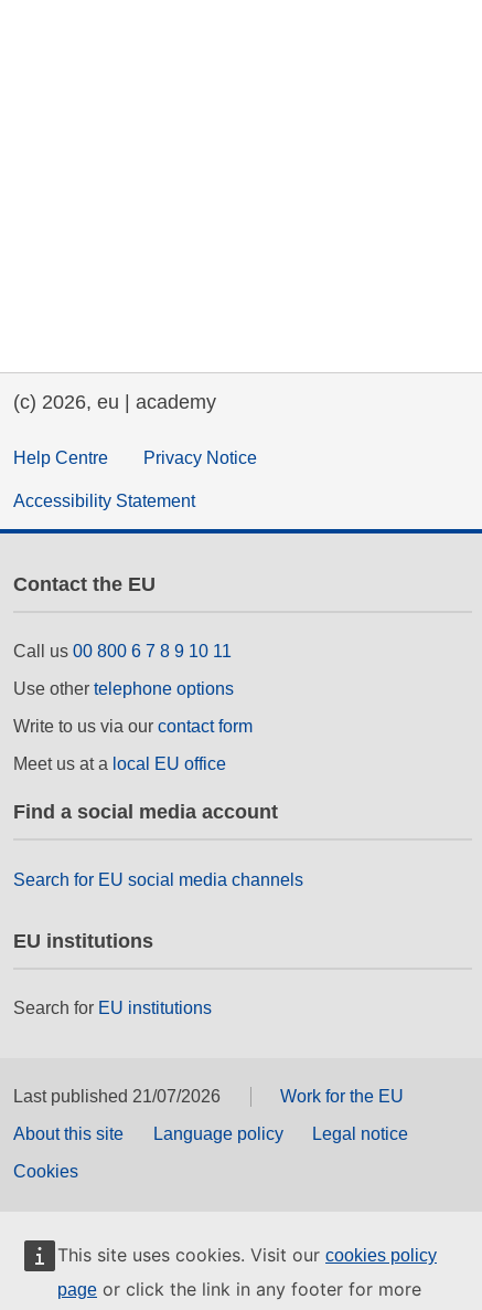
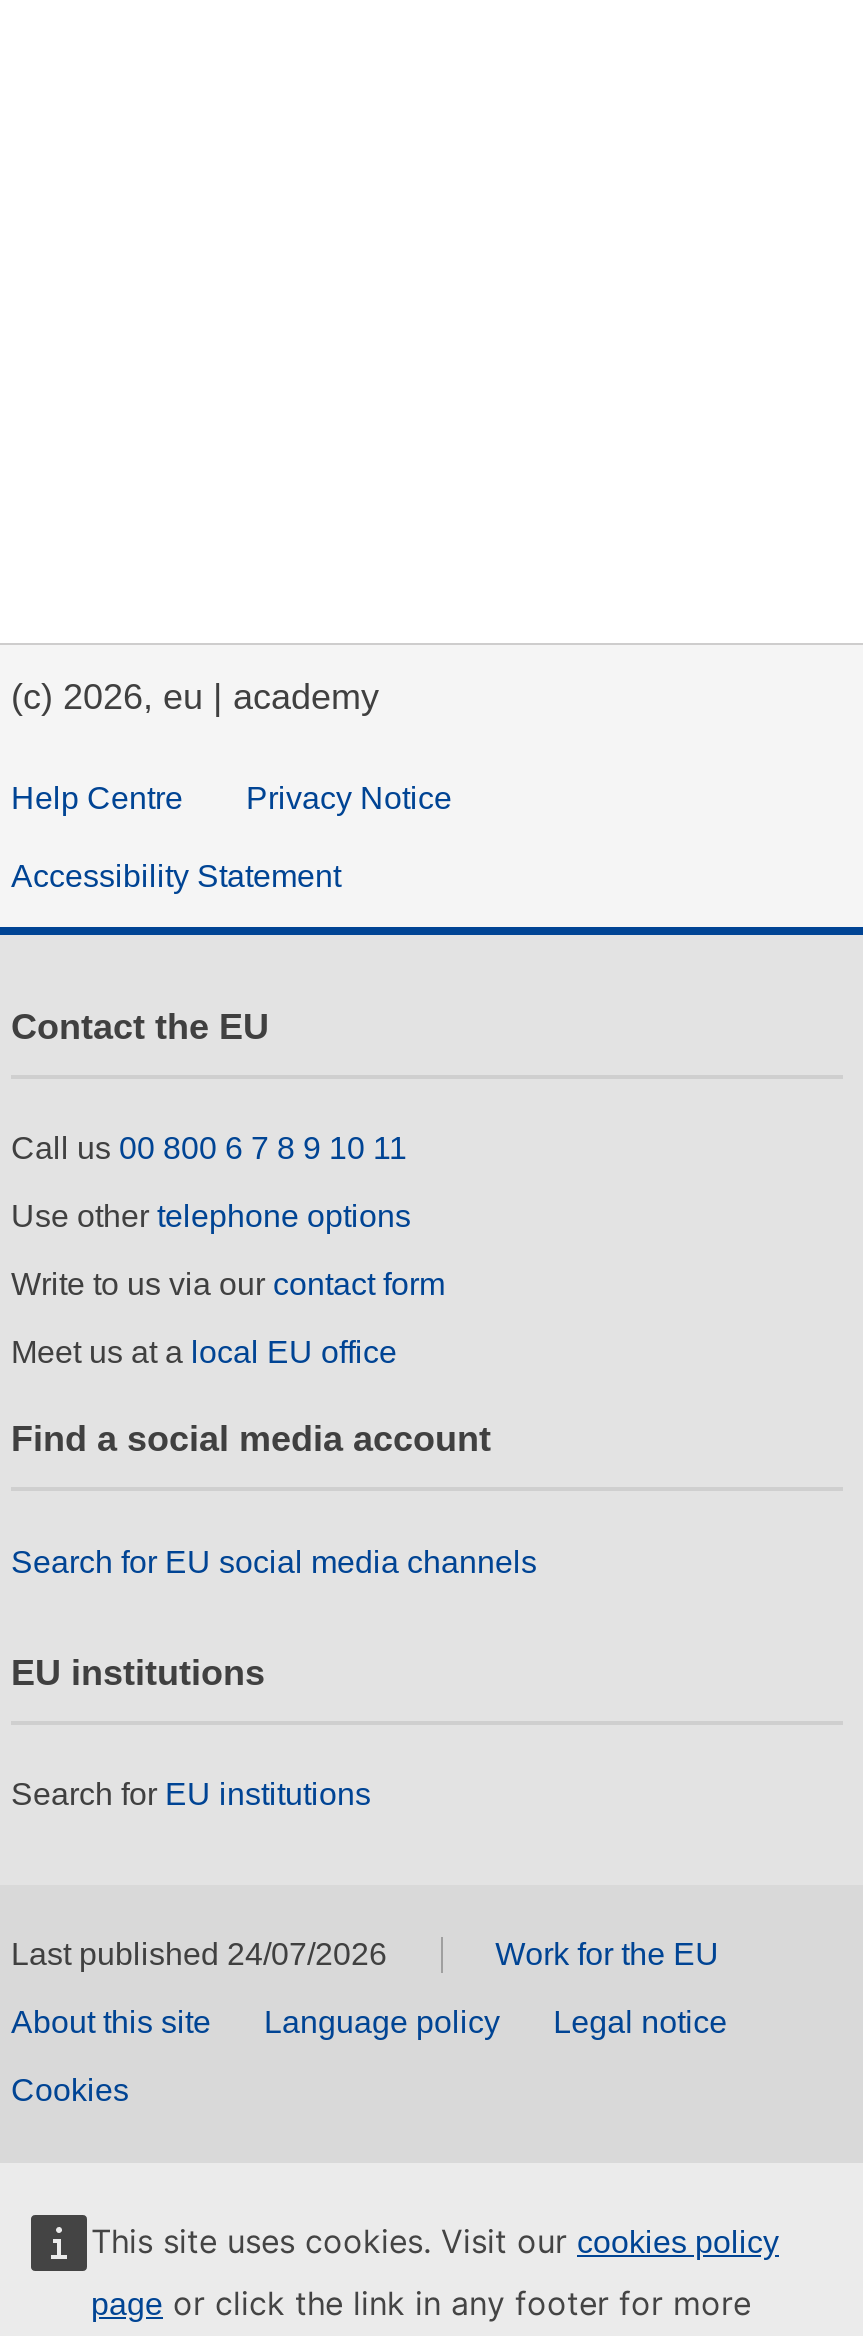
- Last published 21/07/2026
+ Last published 24/07/2026
